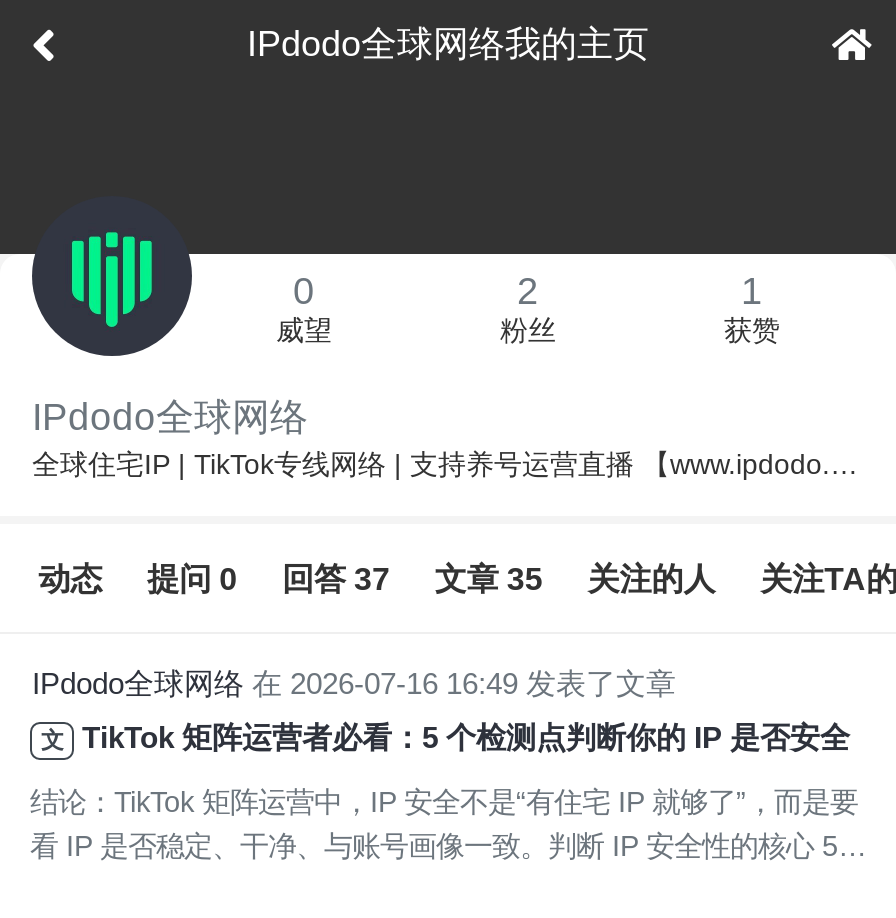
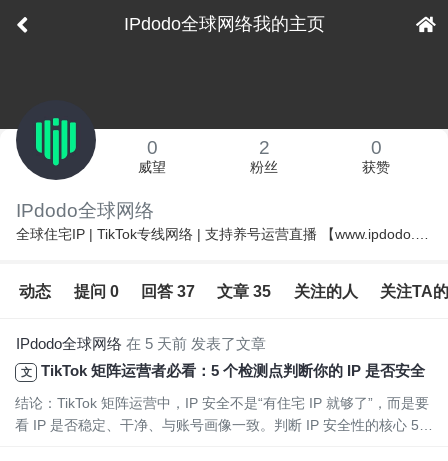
- 1
+ 0

- IPdodo全球网络在 2026-07-16 16:49 发表了文章
+ IPdodo全球网络在 5 天前 发表了文章
